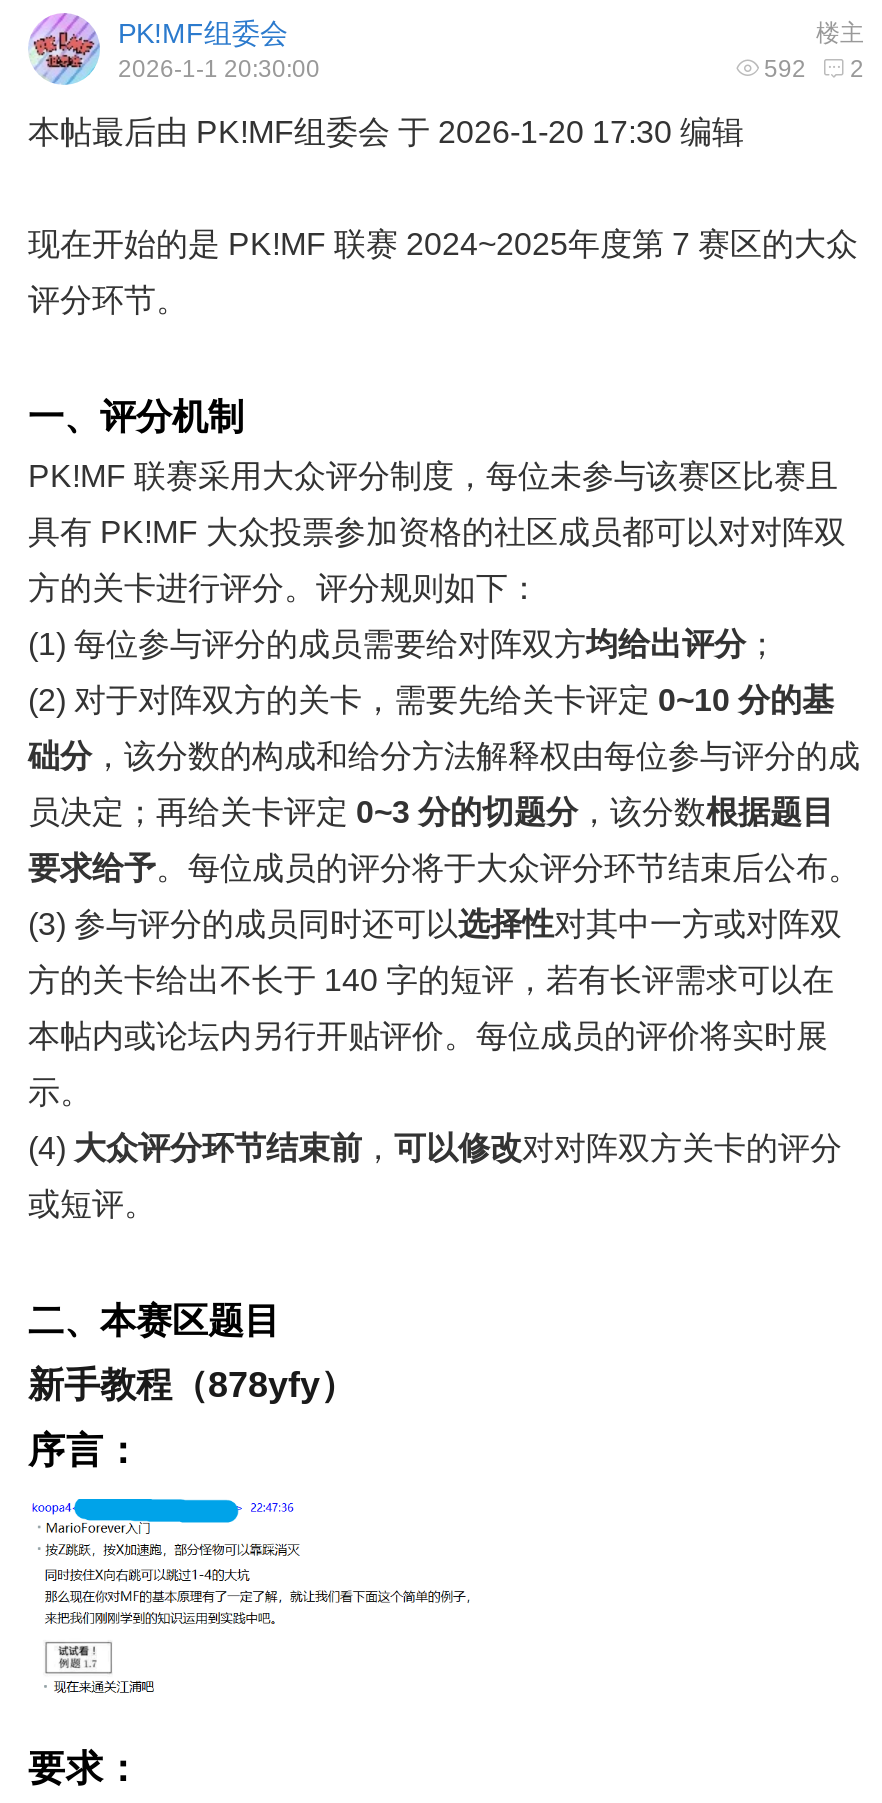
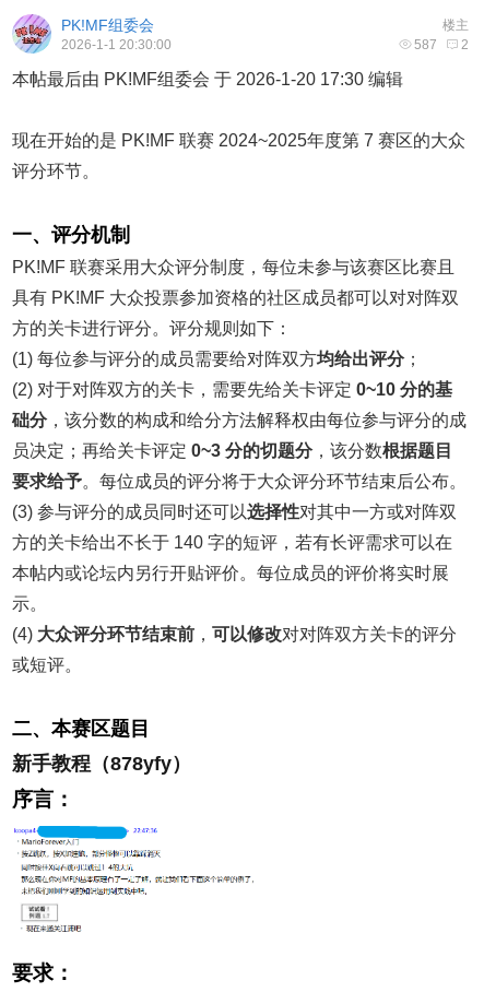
- 592 2
+ 587 2
